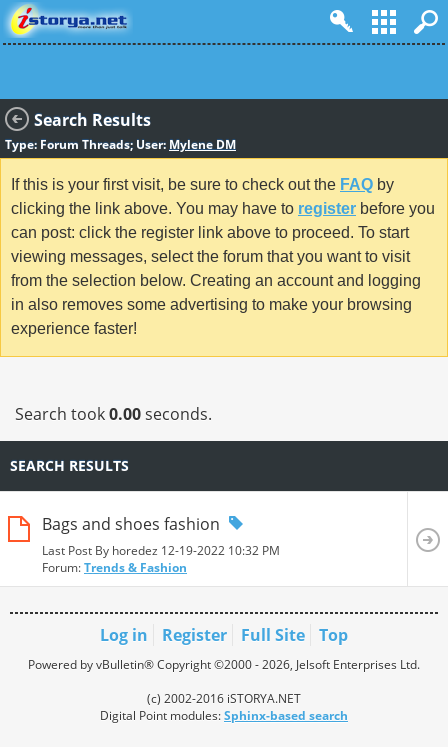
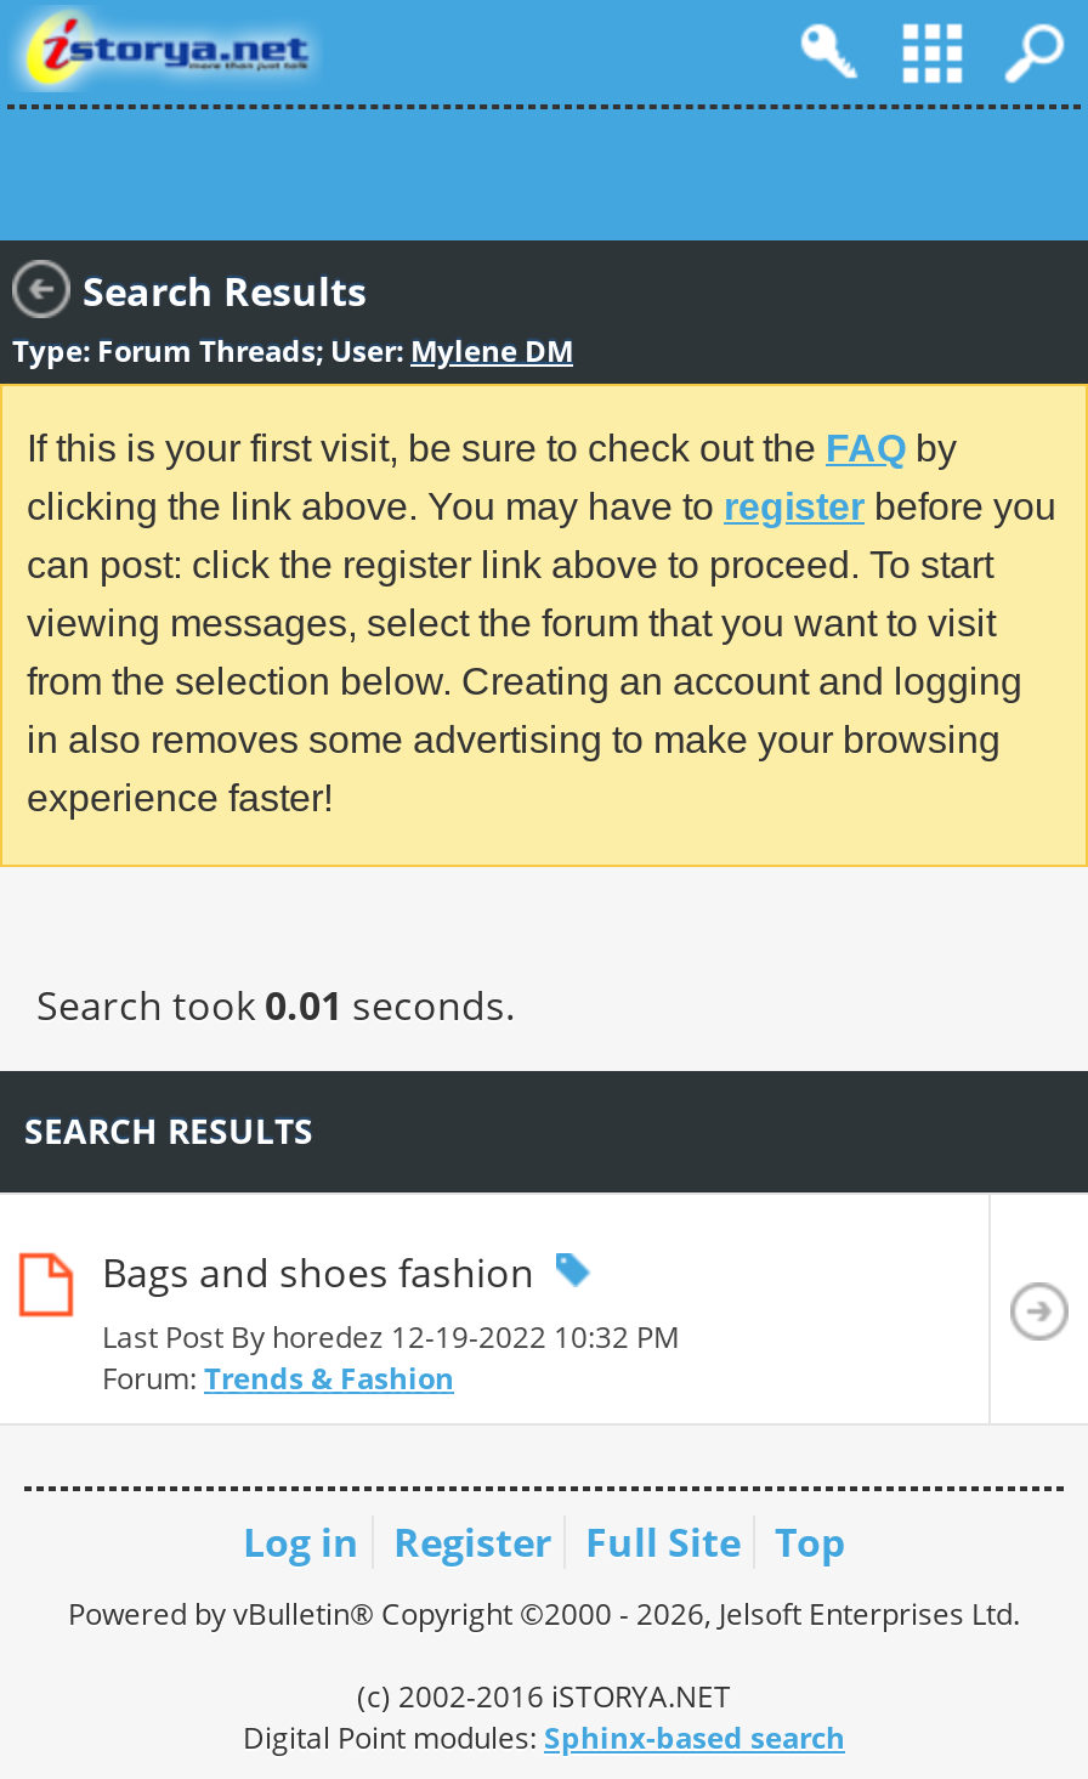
- Search took 0.00 seconds.
+ Search took 0.01 seconds.
